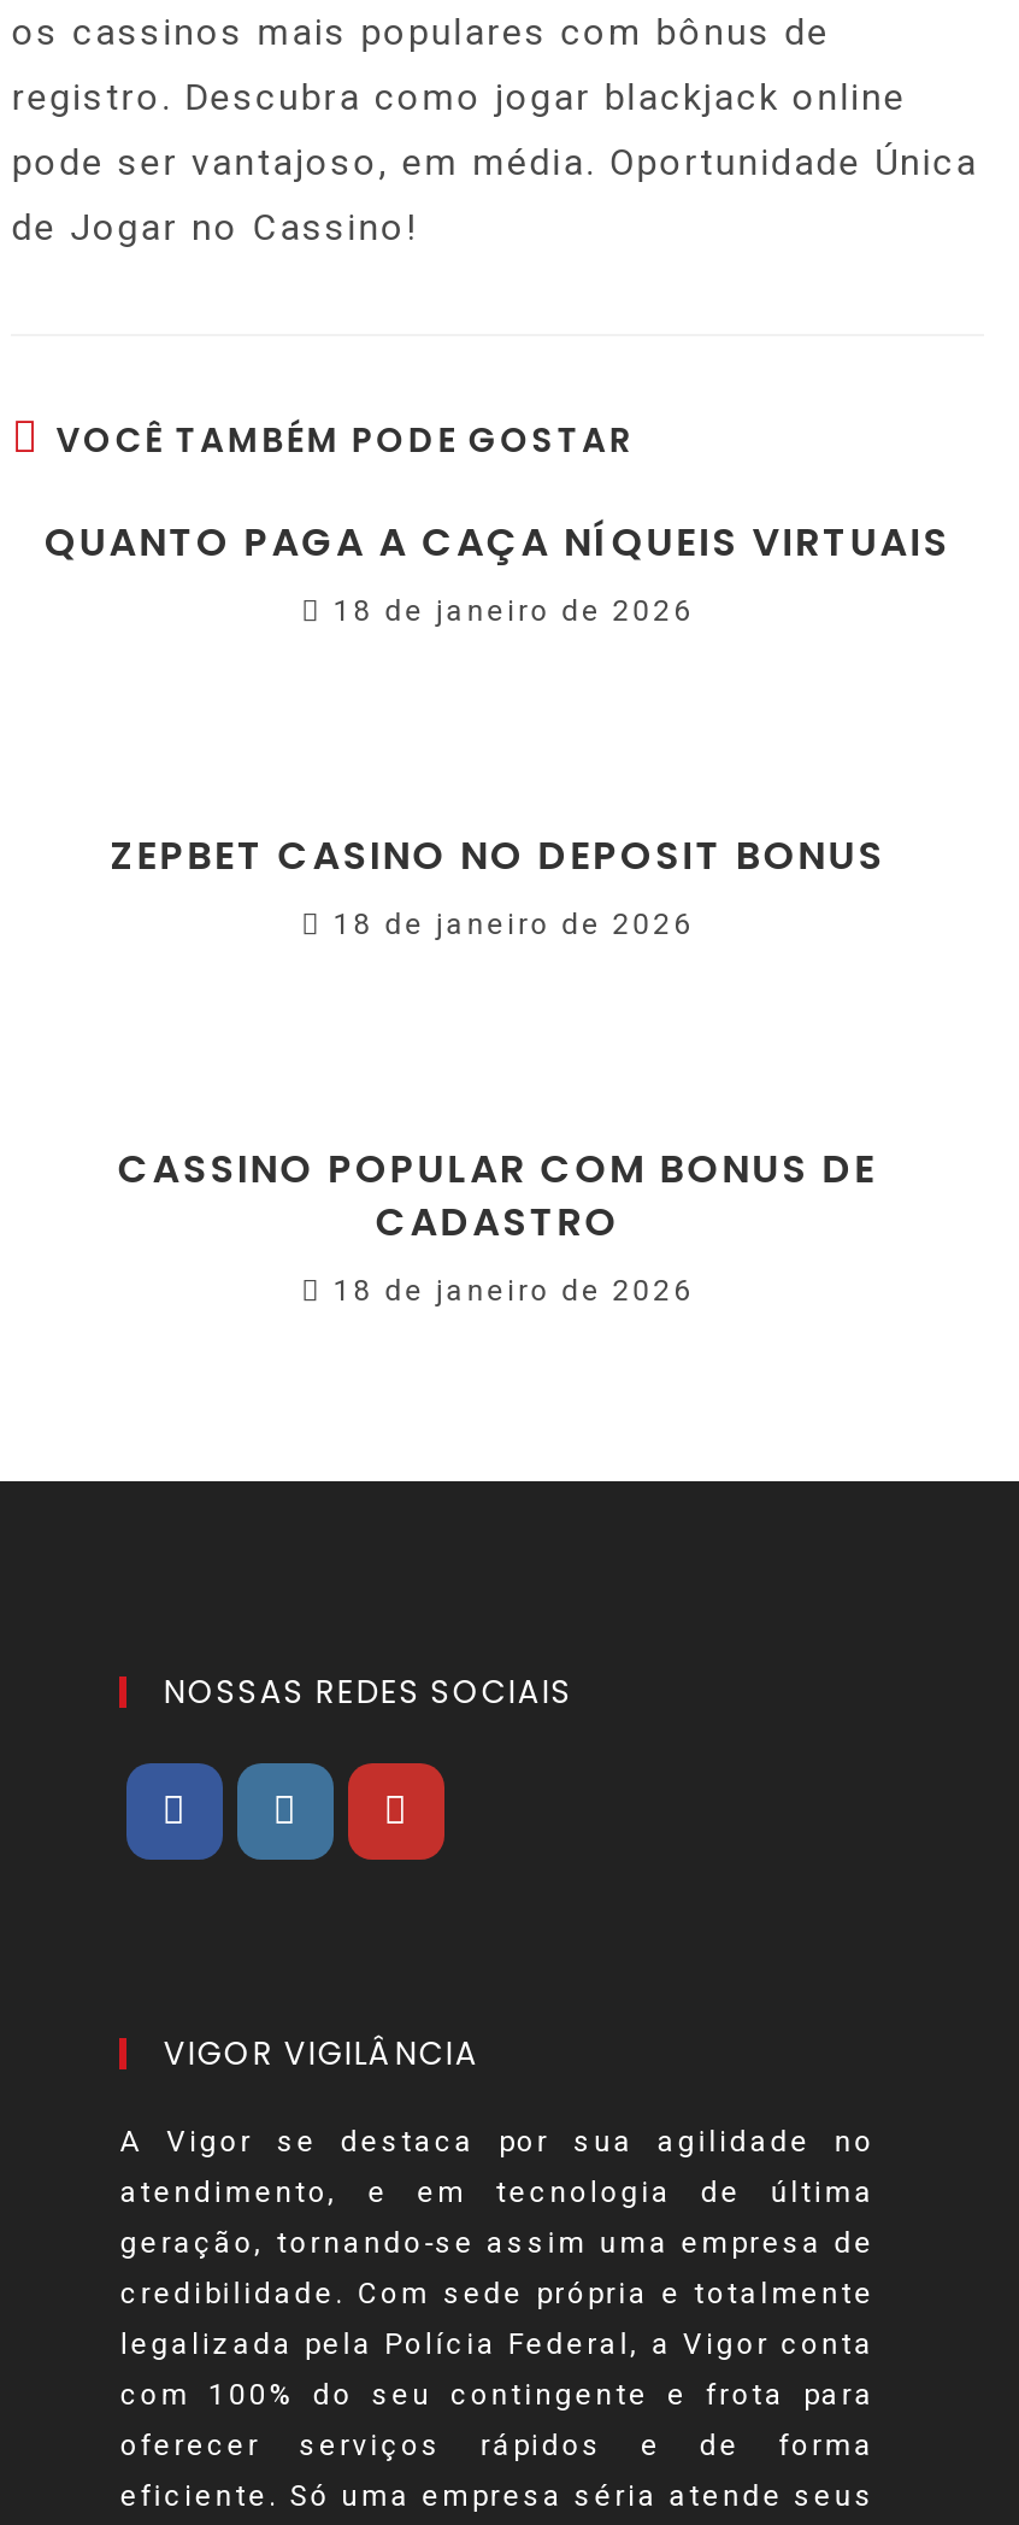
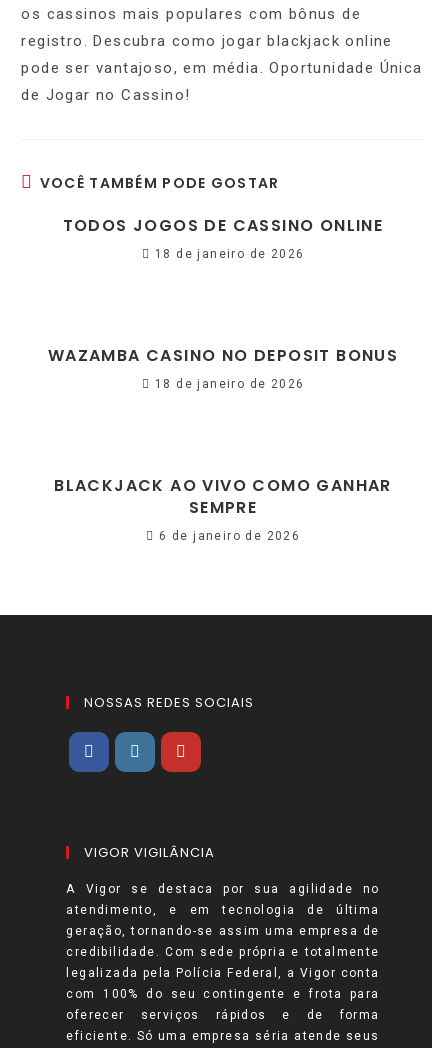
- QUANTO PAGA A CAÇA NÍQUEIS VIRTUAIS
+ TODOS JOGOS DE CASSINO ONLINE

- ZEPBET CASINO NO DEPOSIT BONUS
+ WAZAMBA CASINO NO DEPOSIT BONUS

- CASSINO POPULAR COM BONUS DE
- CADASTRO
- 18 de janeiro de 2026
+ BLACKJACK AO VIVO COMO GANHAR
+ SEMPRE
+ 6 de janeiro de 2026
